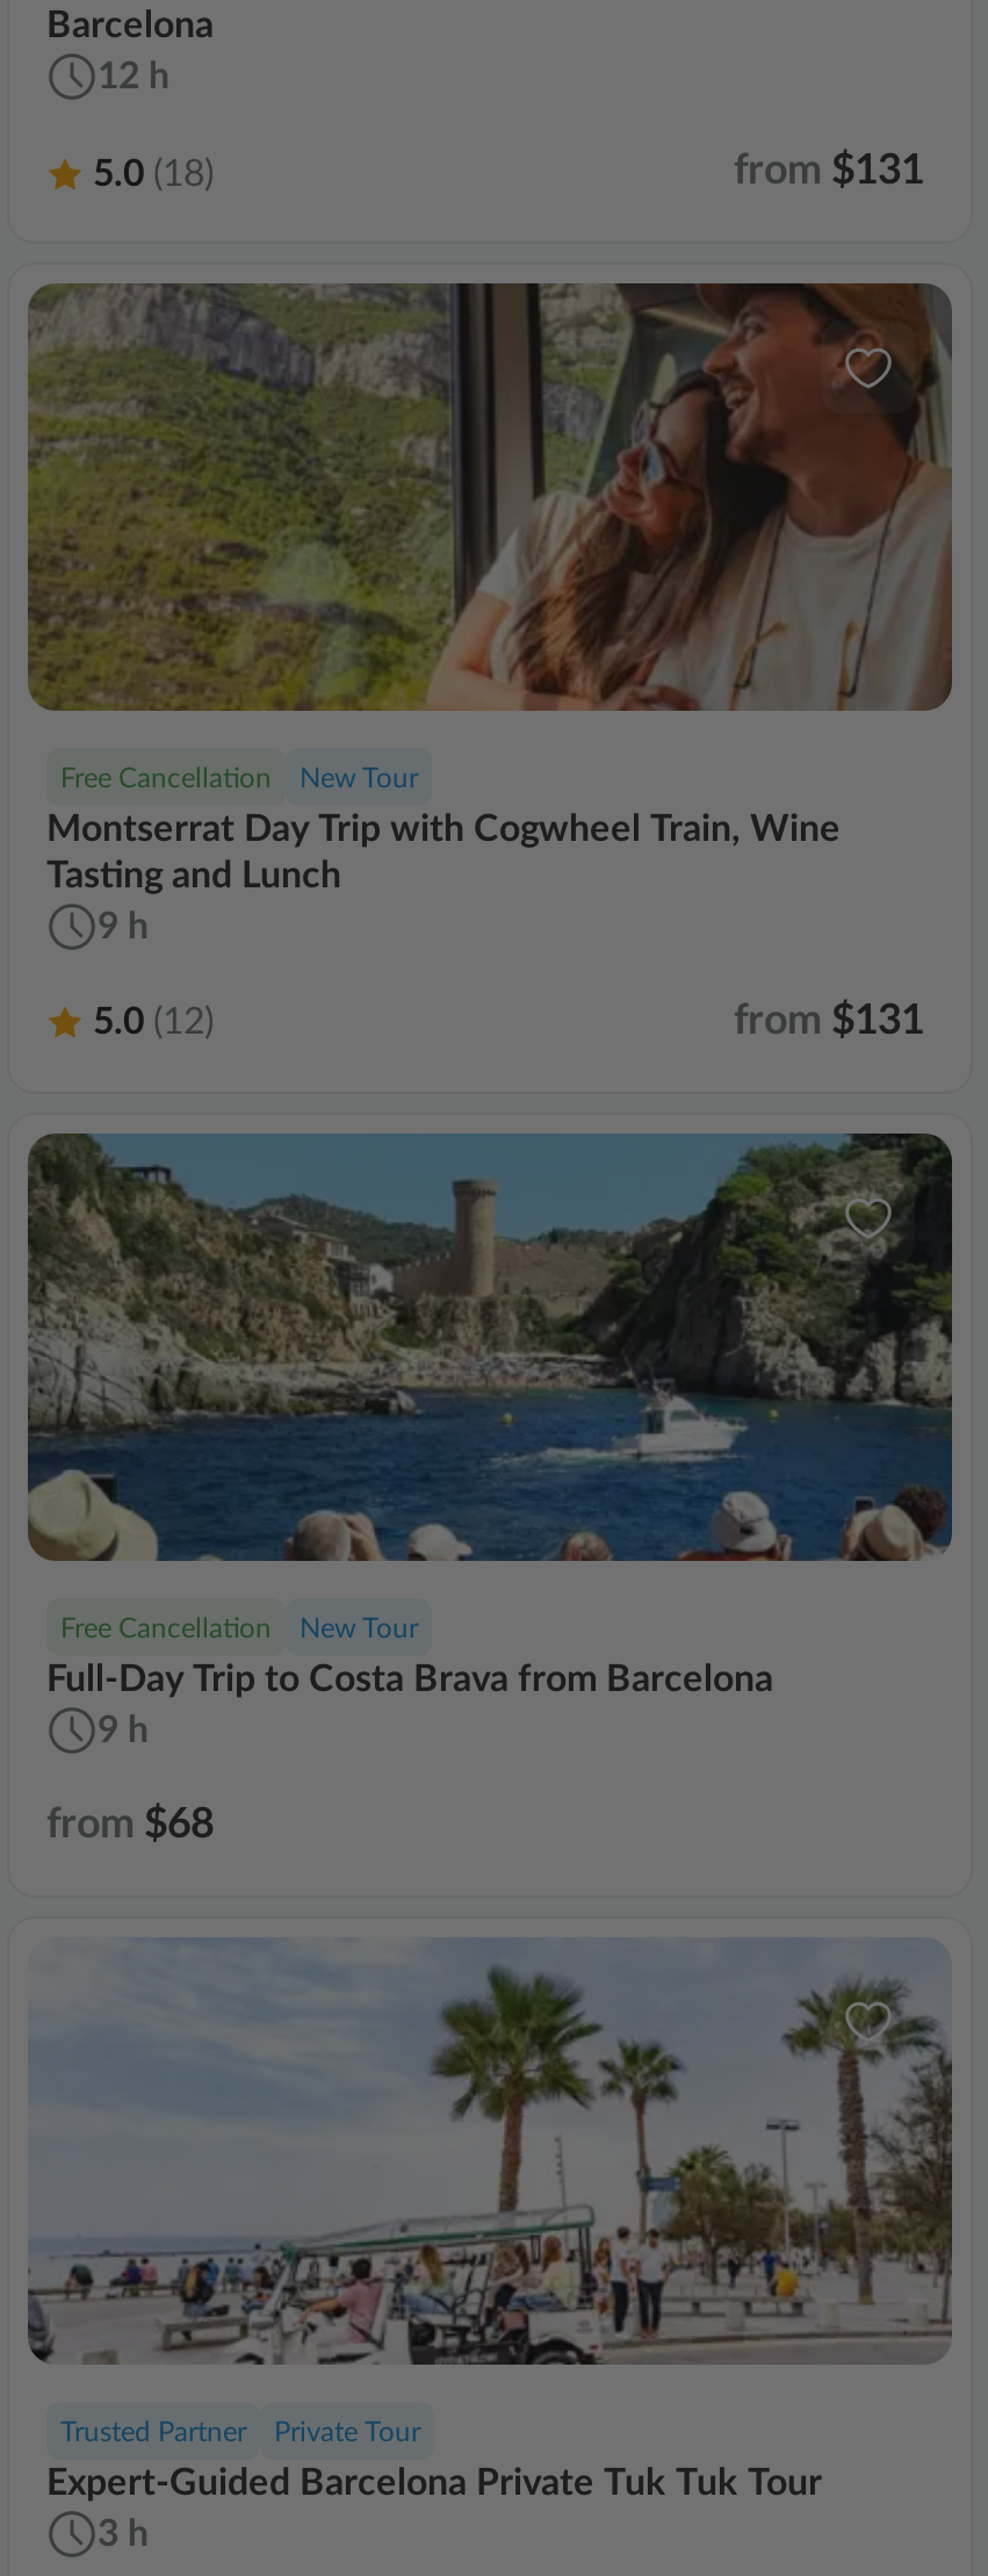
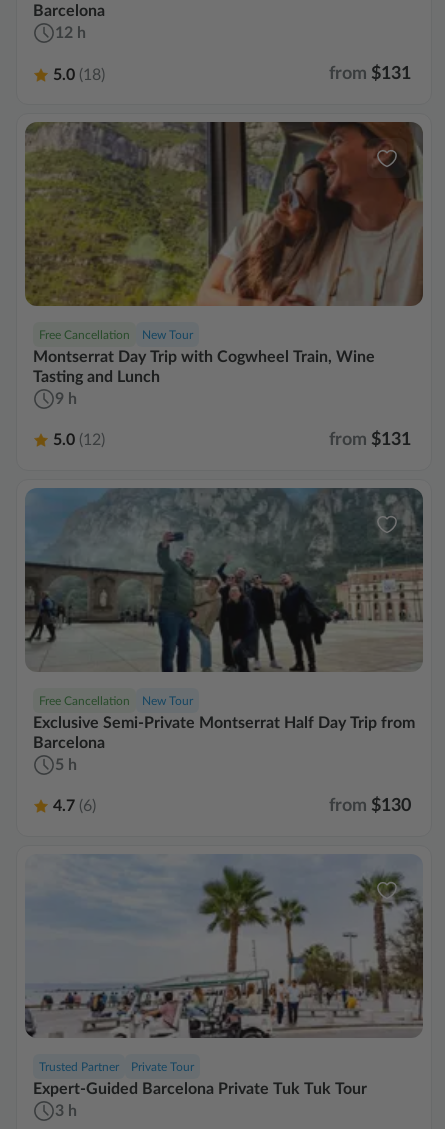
- [image]
+ [image]

- Full-Day Trip to Costa Brava from Barcelona
- 9 h
+ Exclusive Semi-Private Montserrat Half Day Trip from
+ Barcelona
+ 5 h

- from $68
+ 4.7 (6)
+ from $130
